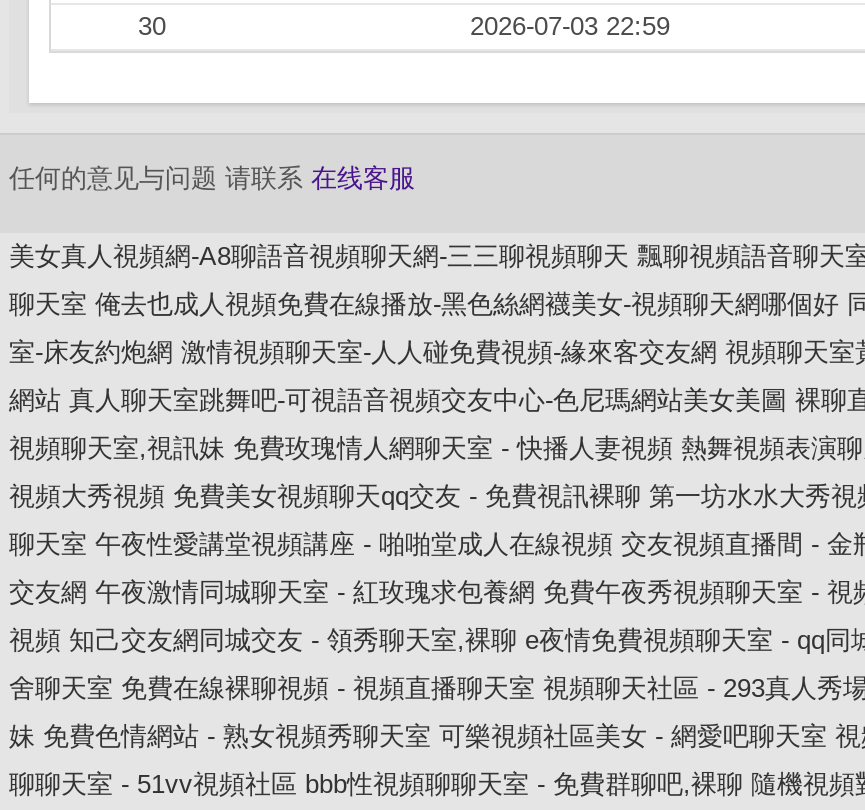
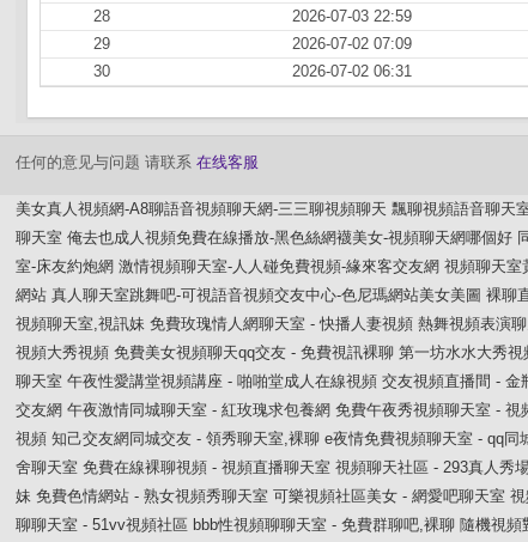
- 30
+ 28

+ 29
+ 2026-07-02 07:09
+ 30
+ 2026-07-02 06:31
